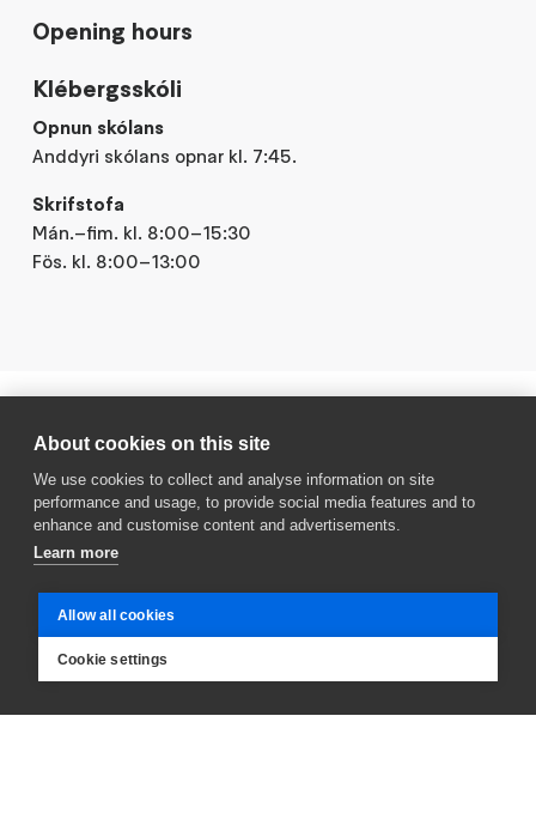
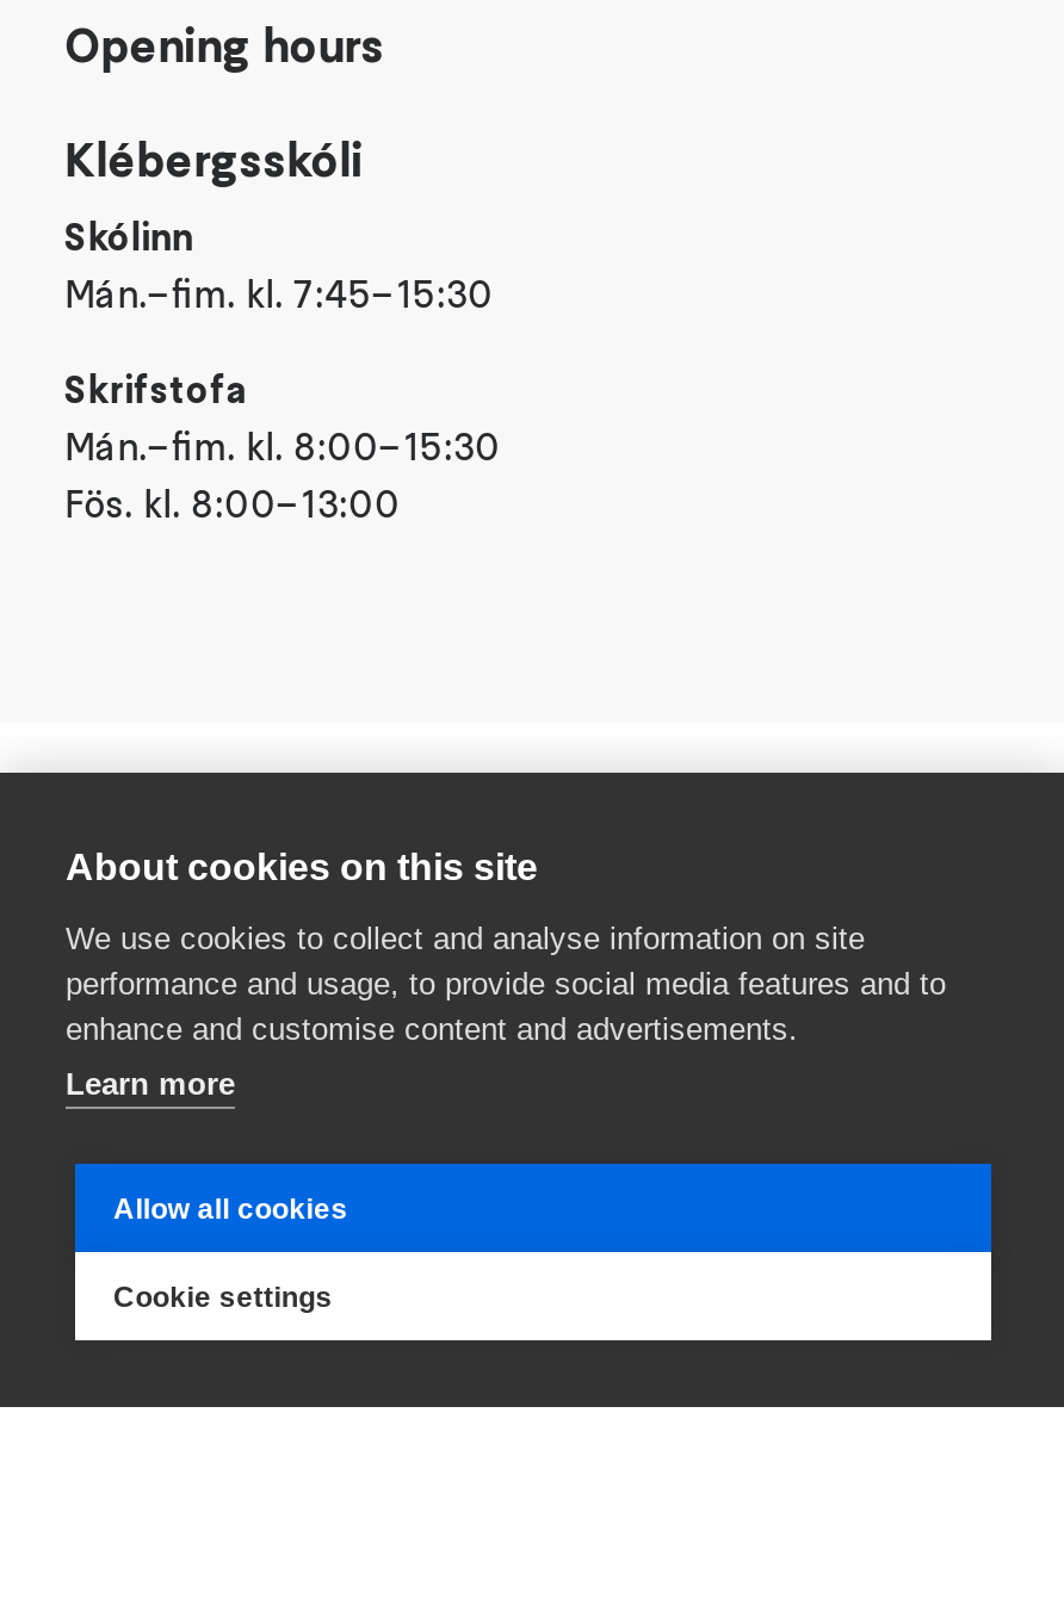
- Opnun skólans
- Anddyri skólans opnar kl. 7:45.
+ Skólinn
+ Mán.–fim. kl. 7:45–15:30
